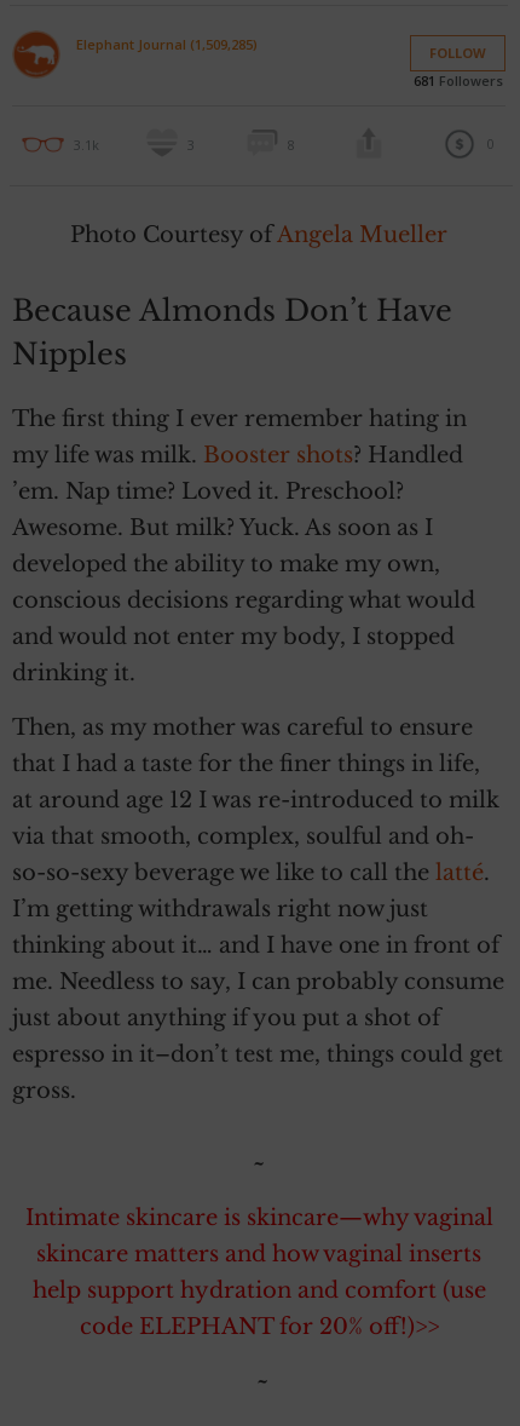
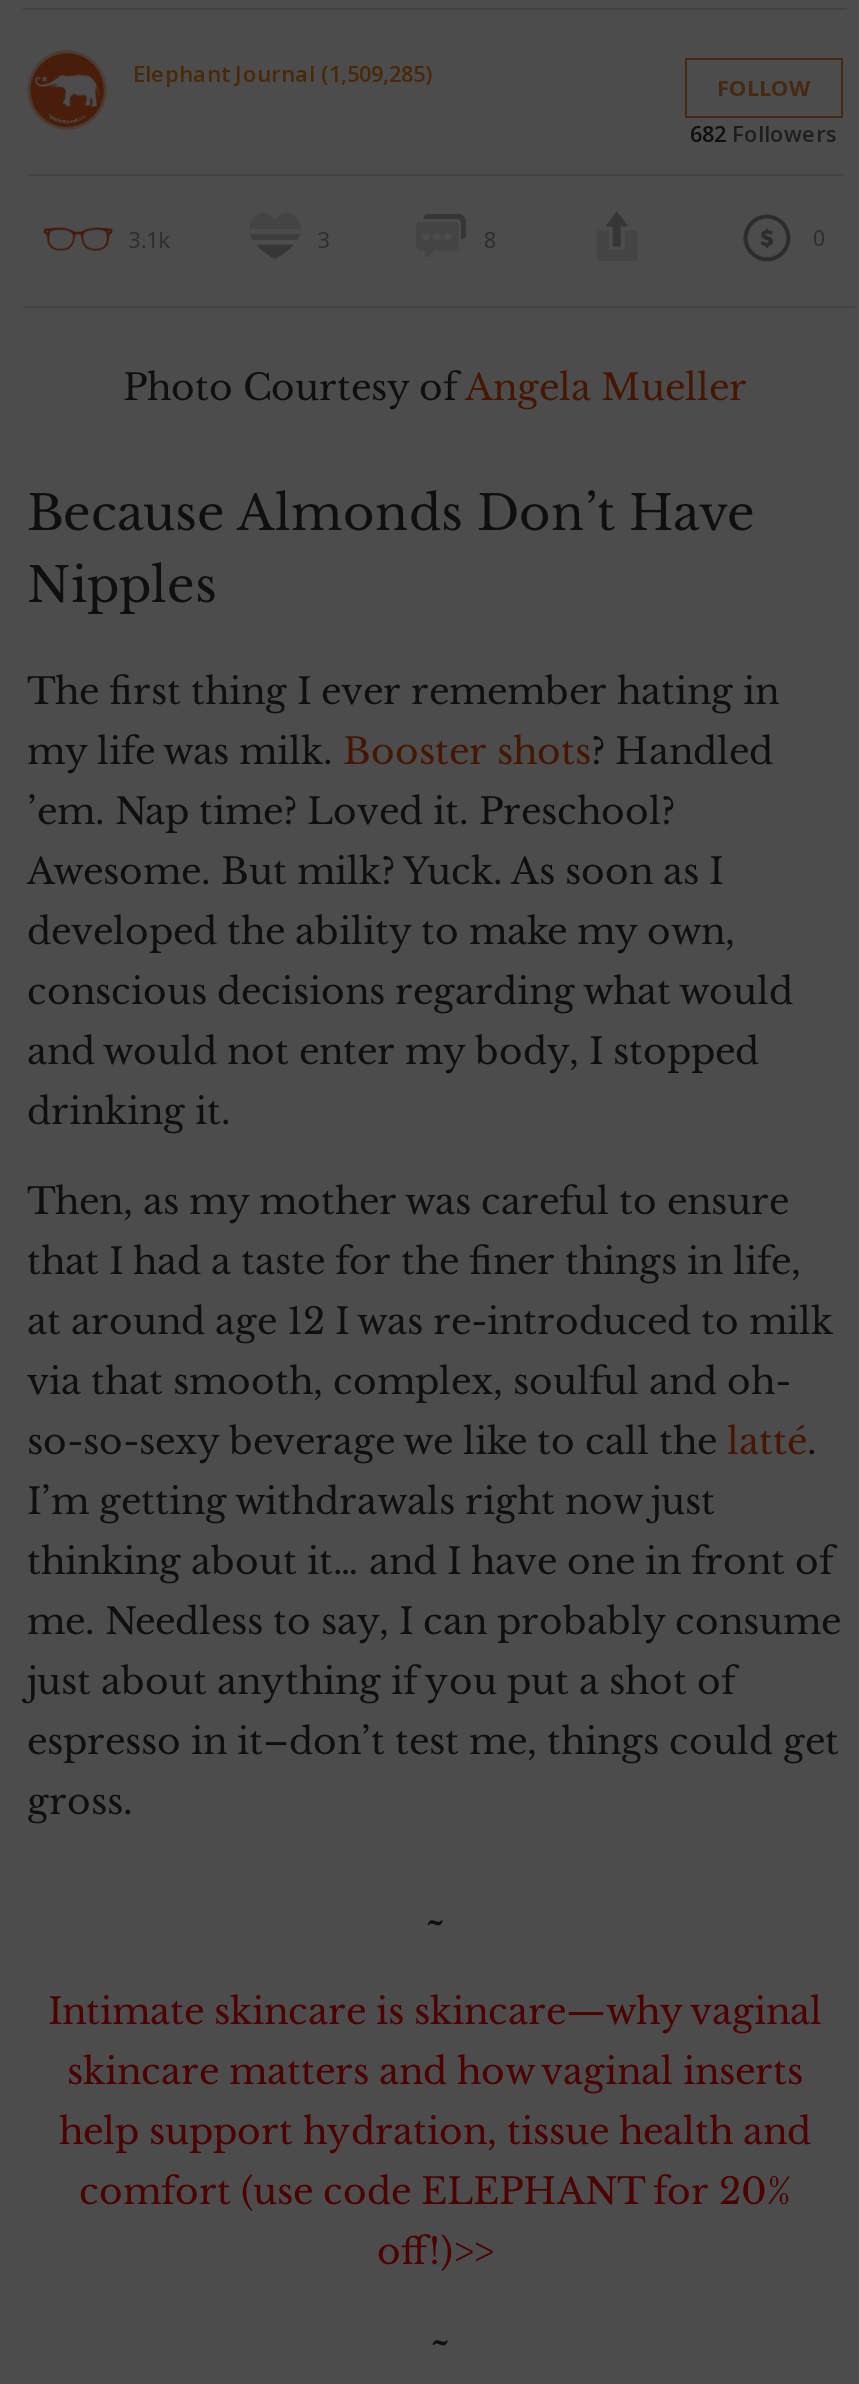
- 681Followers
+ 682Followers

- help support hydration and comfort (use
- code ELEPHANT for 20% off!)>>
+ help support hydration, tissue health and
+ comfort (use code ELEPHANT for 20%
+ off!)>>
